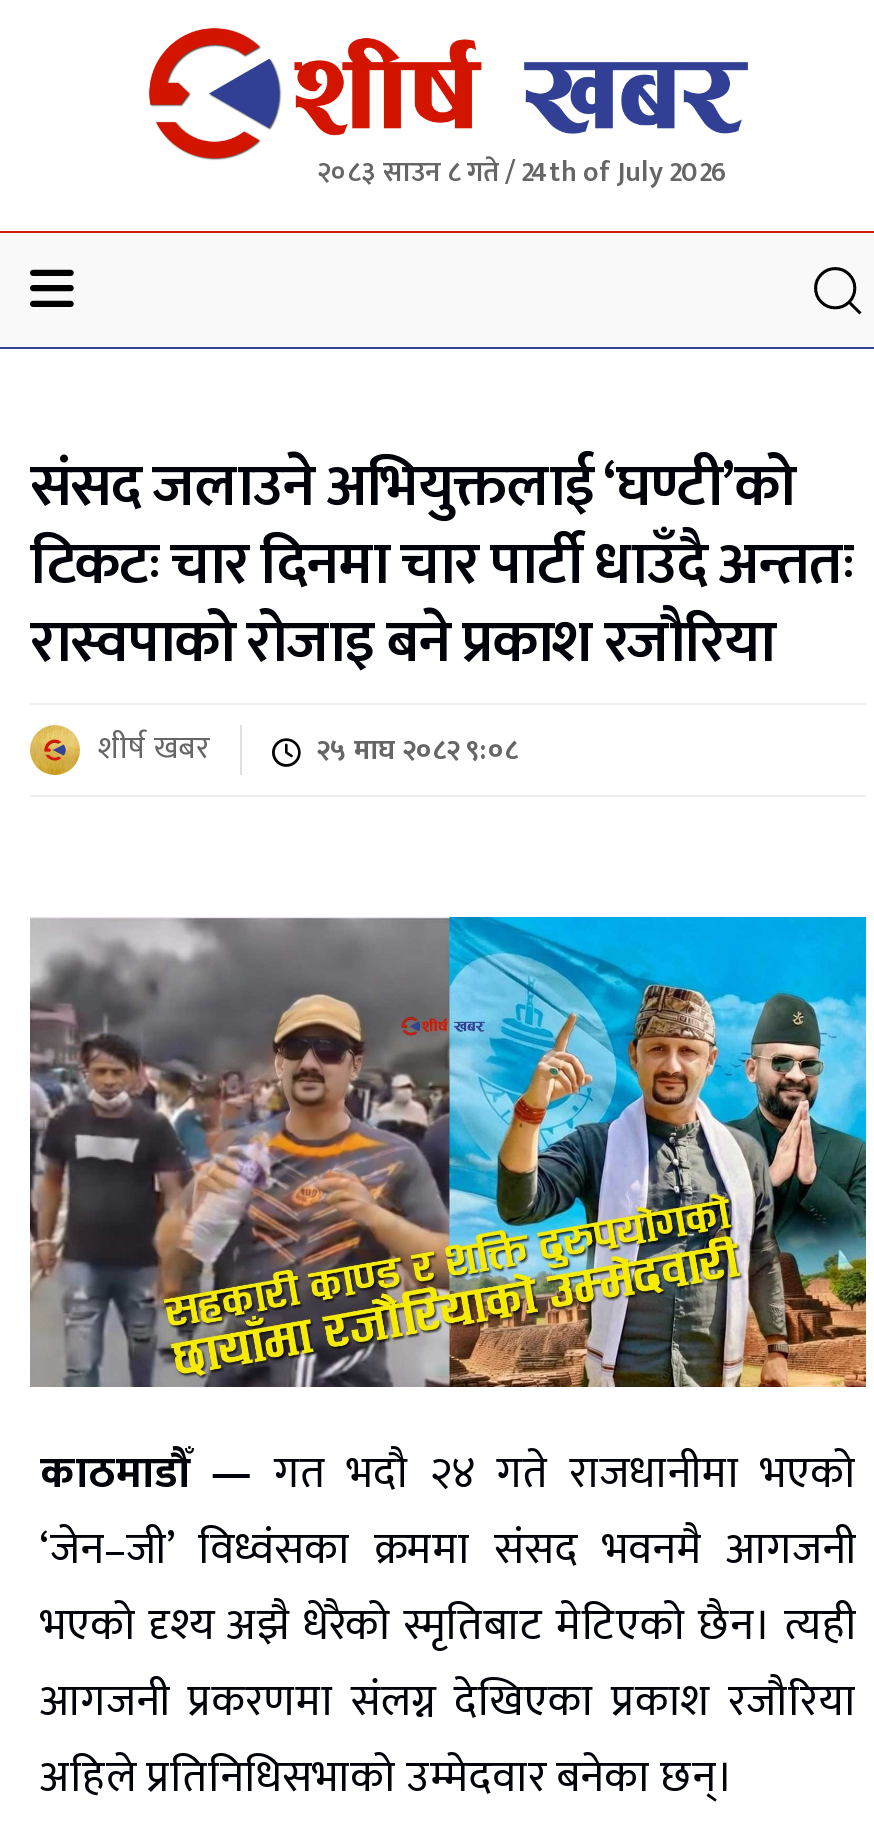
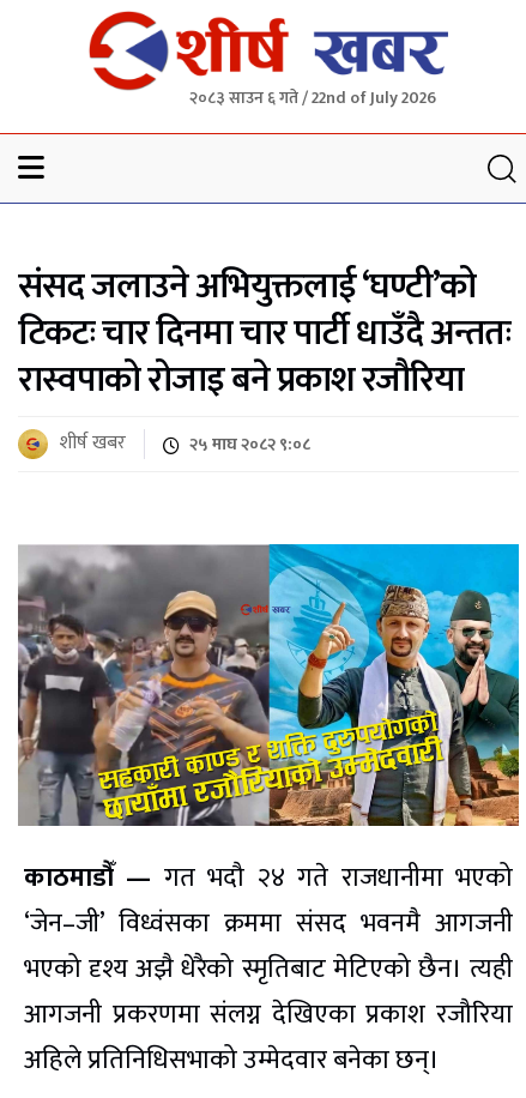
- २०८३ साउन ८ गते / 24th of July 2026
+ २०८३ साउन ६ गते / 22nd of July 2026
